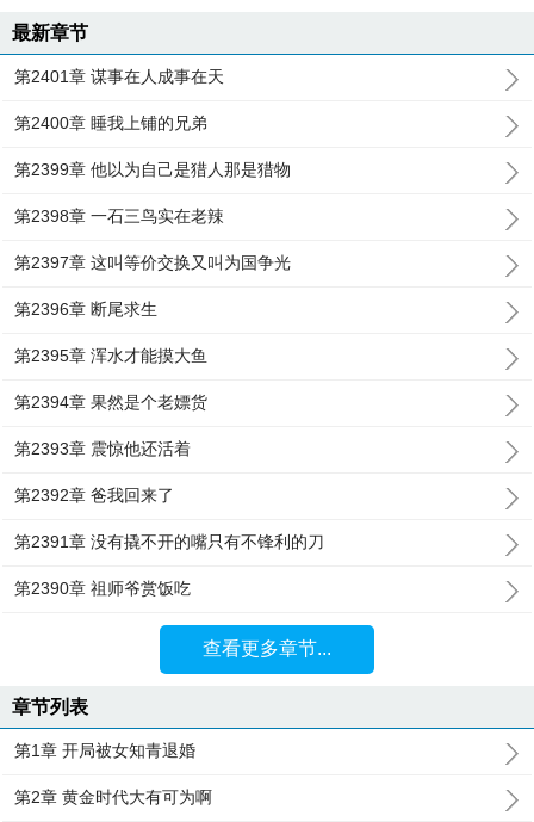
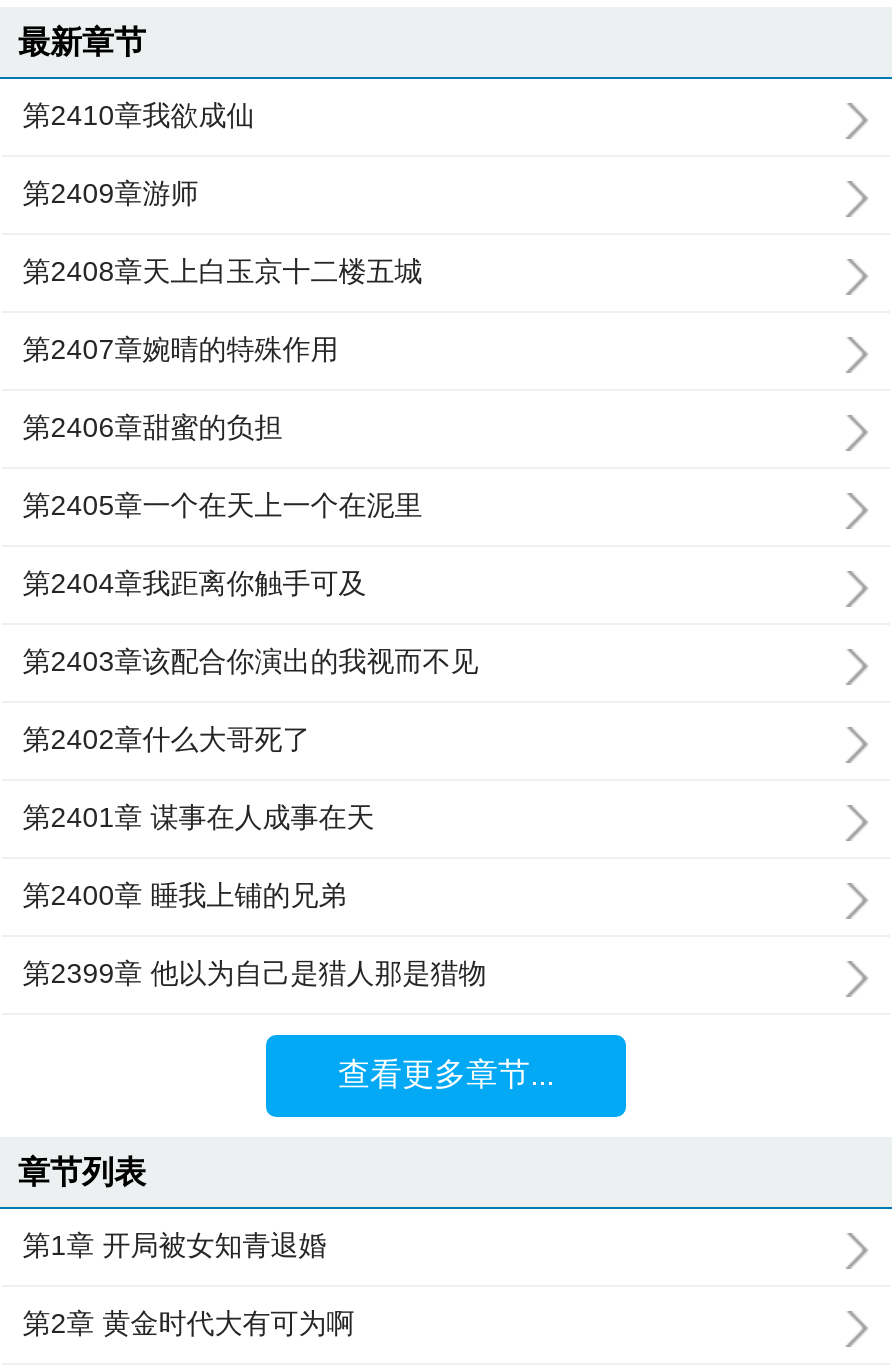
+ 第2410章我欲成仙
+ 第2409章游师
+ 第2408章天上白玉京十二楼五城
+ 第2407章婉晴的特殊作用
+ 第2406章甜蜜的负担
+ 第2405章一个在天上一个在泥里
+ 第2404章我距离你触手可及
+ 第2403章该配合你演出的我视而不见
+ 第2402章什么大哥死了

moved down: 第2401章 谋事在人成事在天 | 第2400章 睡我上铺的兄弟 | 第2399章 他以为自己是猎人那是猎物

- 第2398章 一石三鸟实在老辣
- 第2397章 这叫等价交换又叫为国争光
- 第2396章 断尾求生
- 第2395章 浑水才能摸大鱼
- 第2394章 果然是个老嫖货
- 第2393章 震惊他还活着
- 第2392章 爸我回来了
- 第2391章 没有撬不开的嘴只有不锋利的刀
- 第2390章 祖师爷赏饭吃
